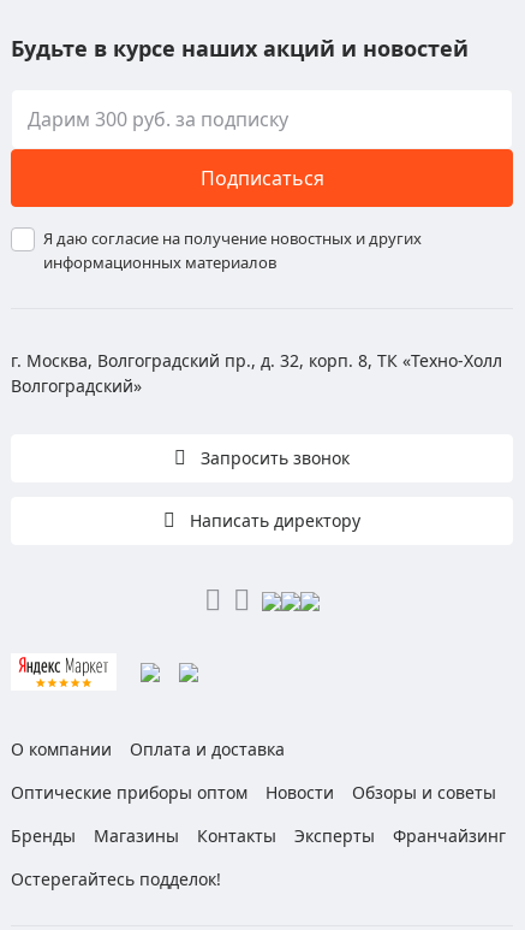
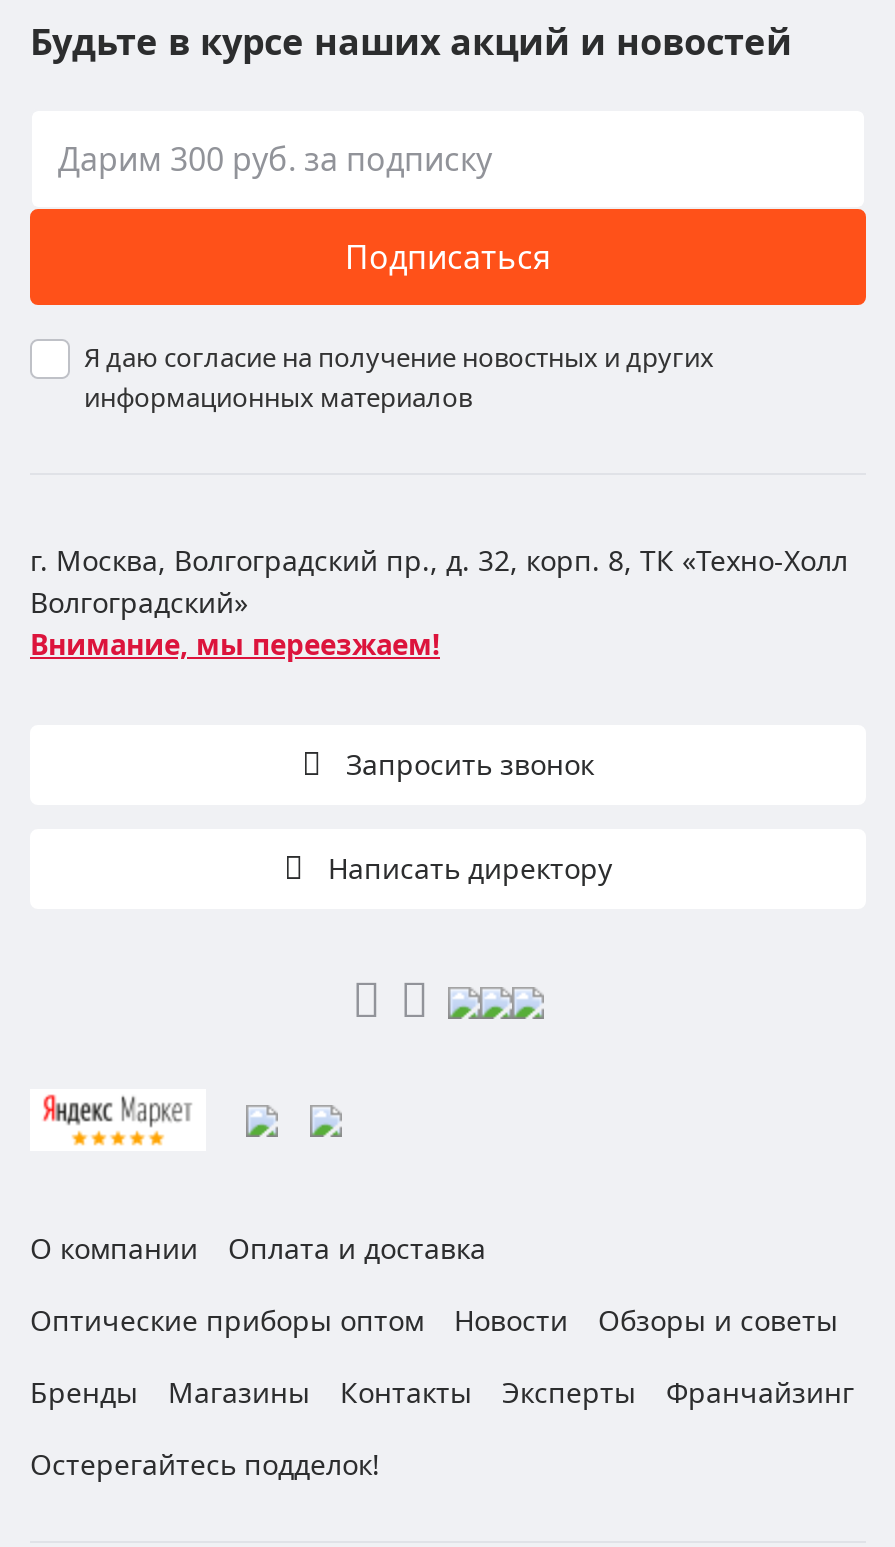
+ Внимание, мы переезжаем!
